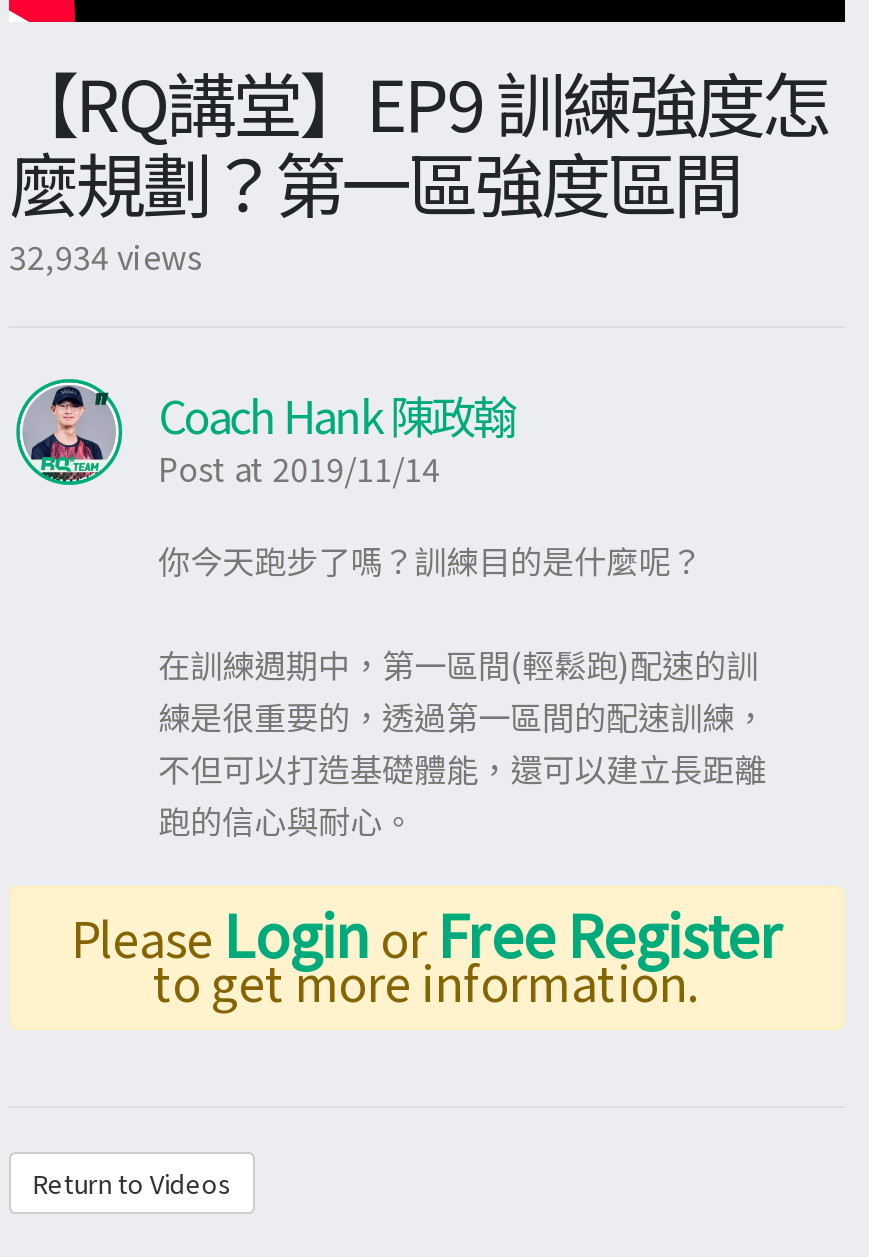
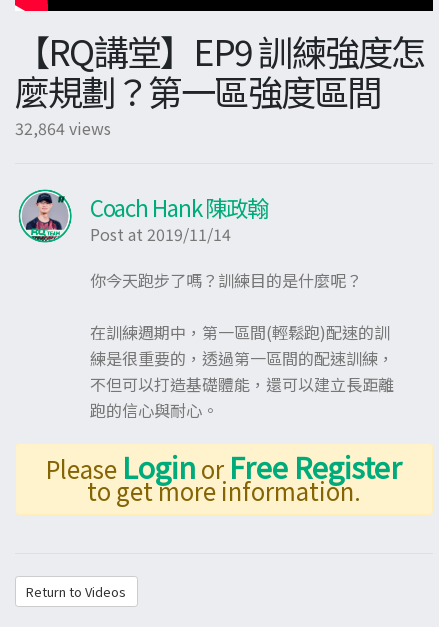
- 32,934 views
+ 32,864 views
